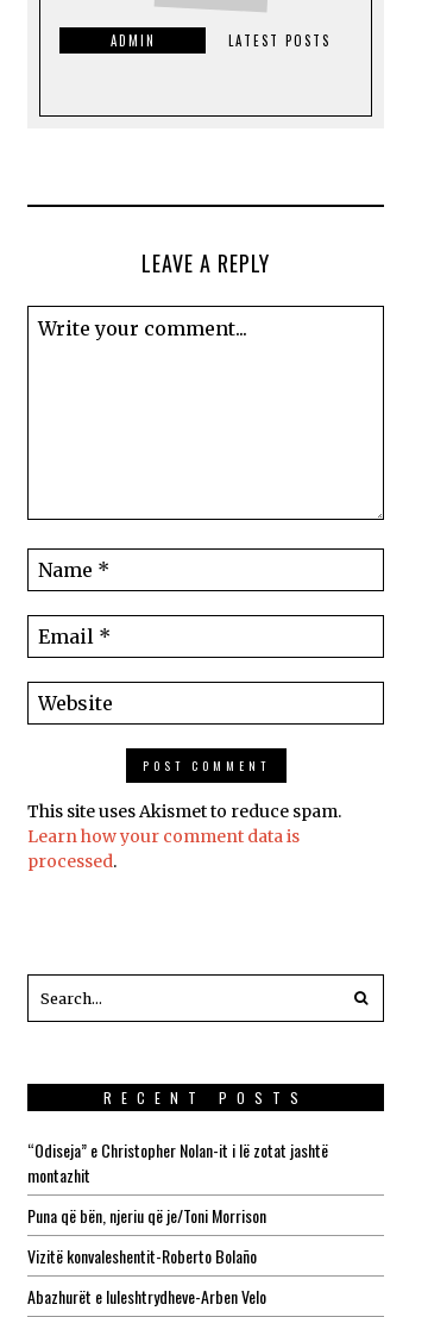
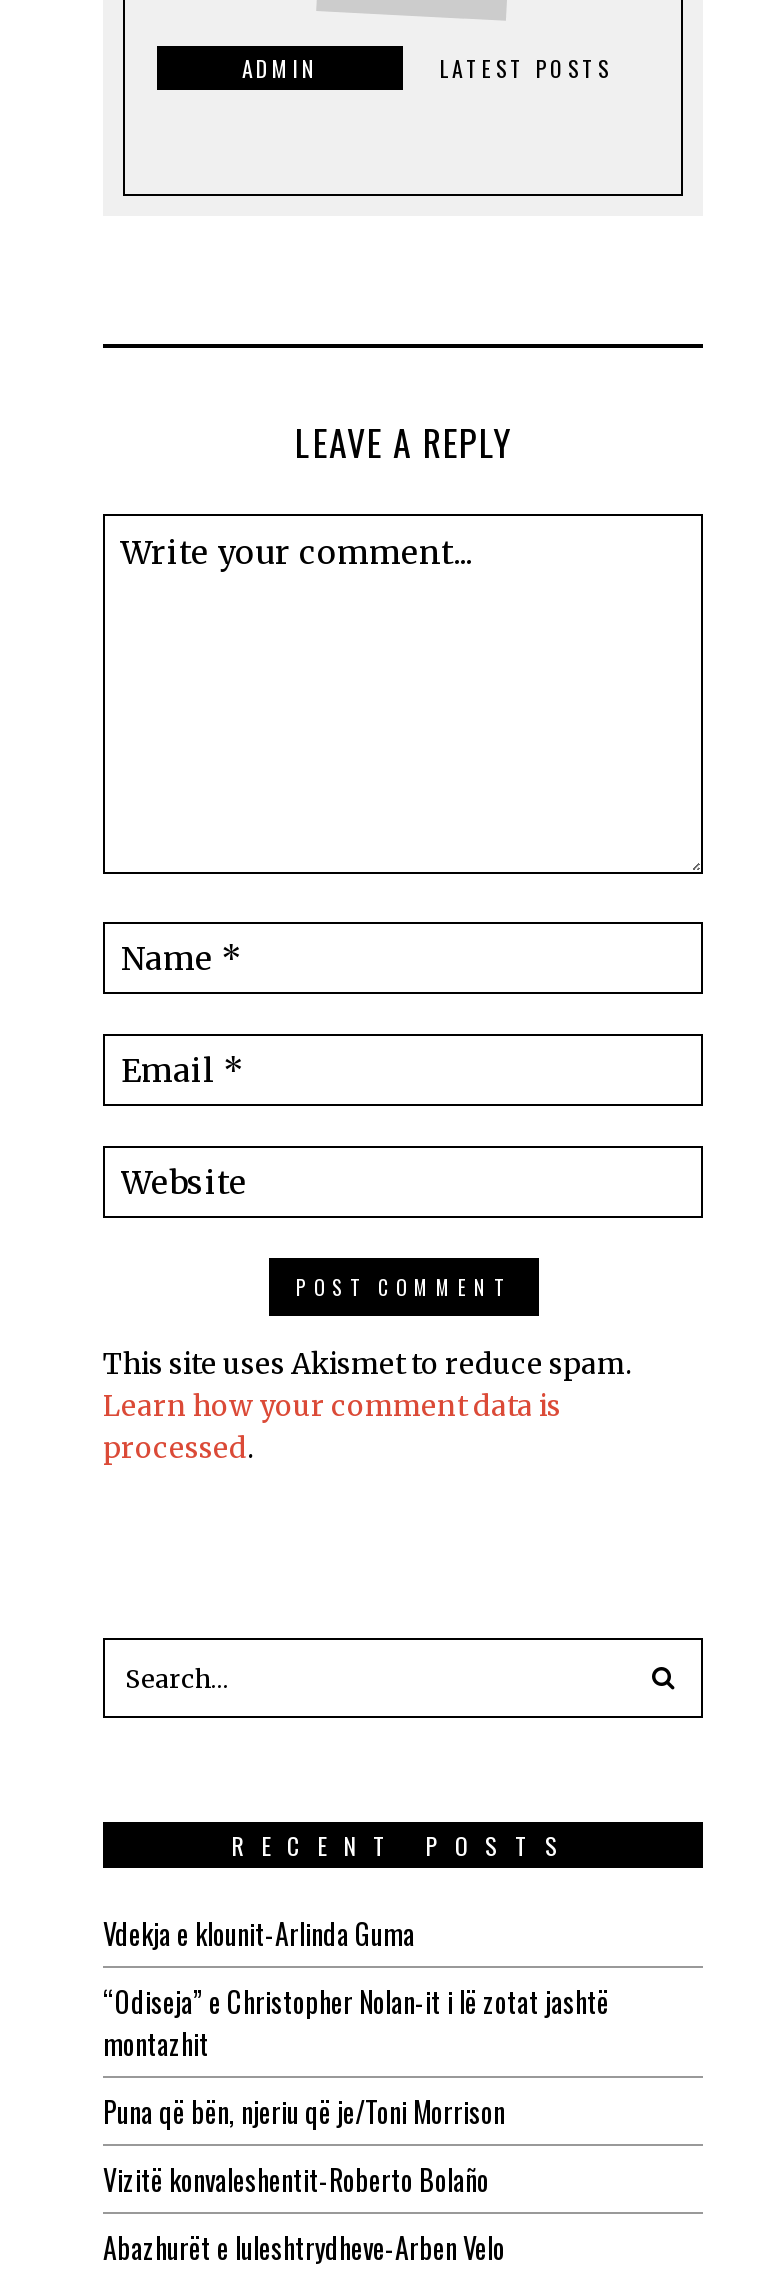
+ Vdekja e klounit-Arlinda Guma
